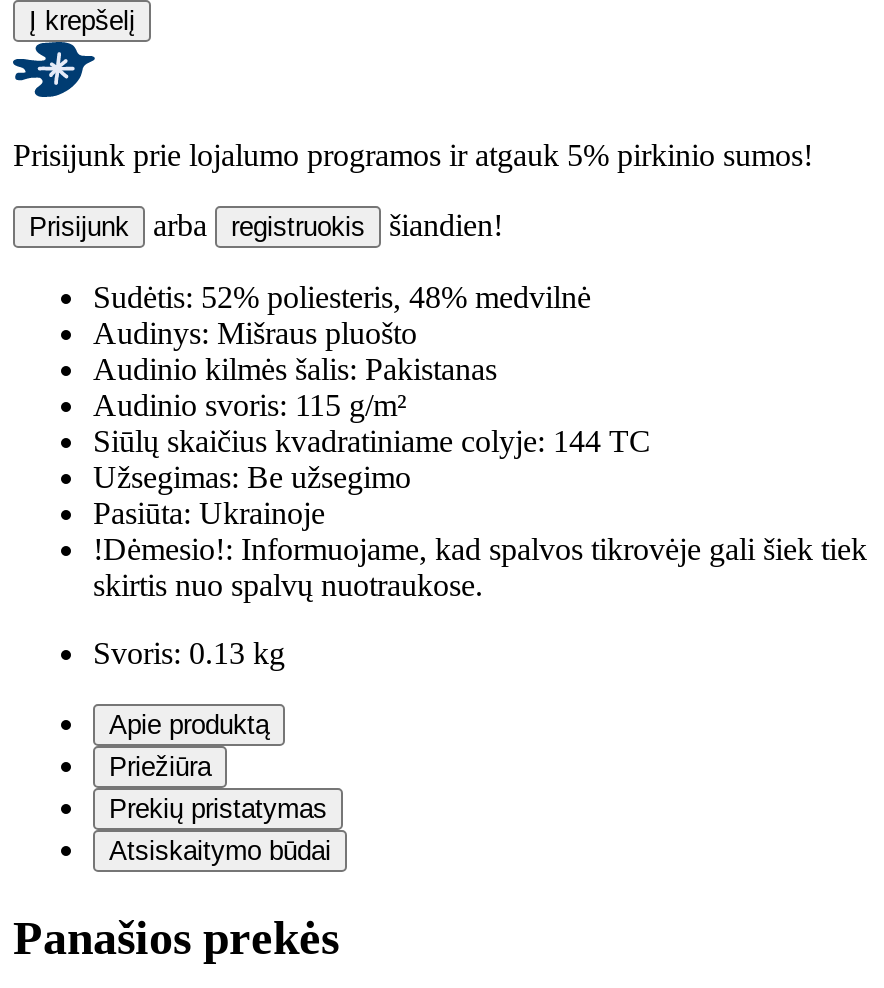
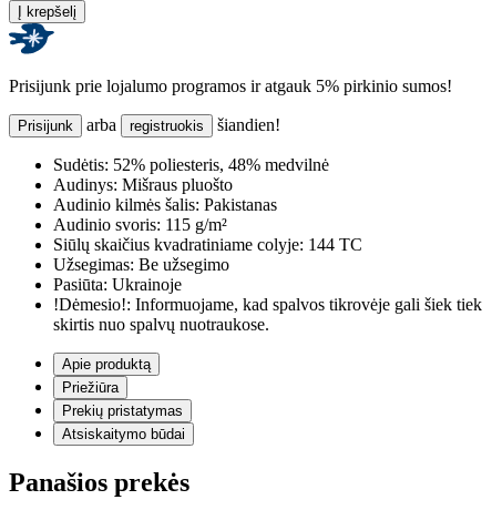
- Svoris: 0.13 kg
